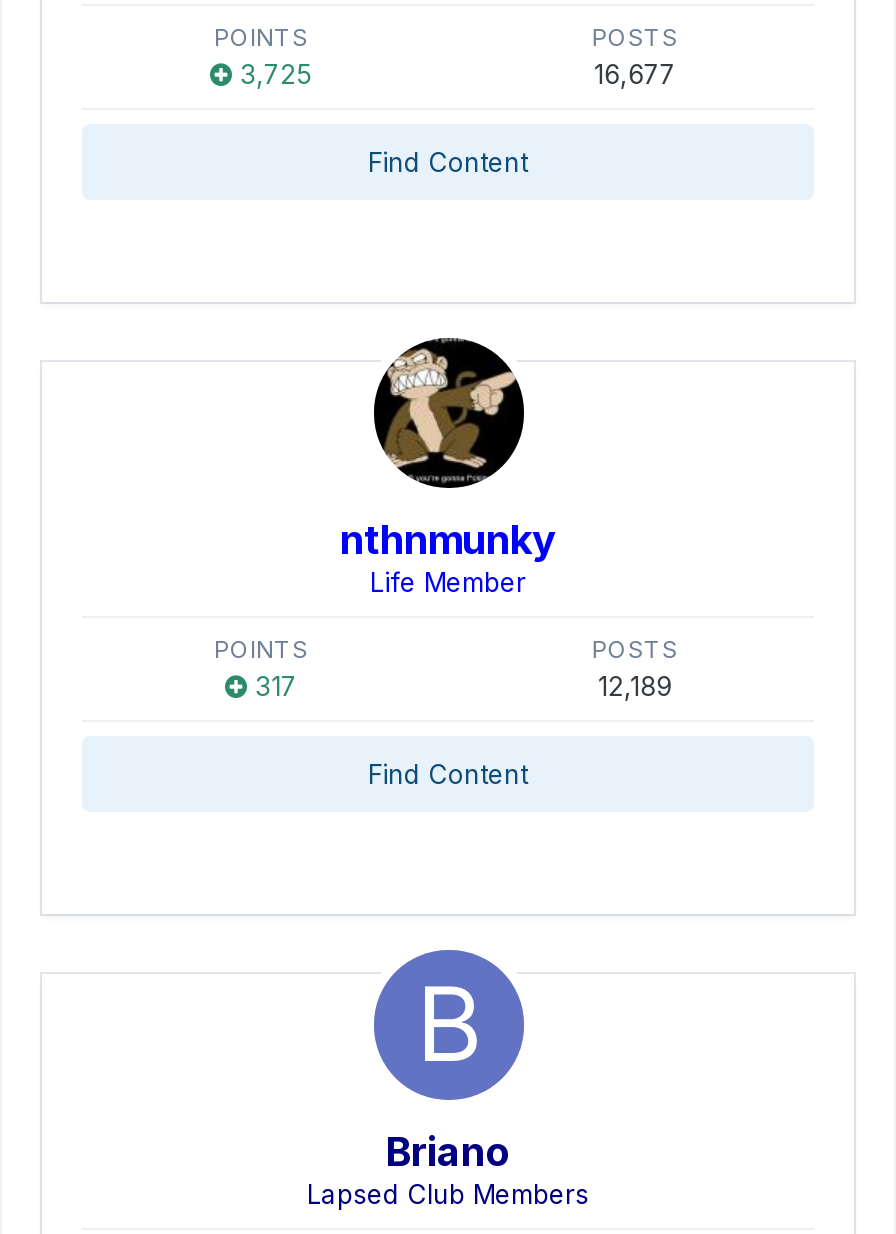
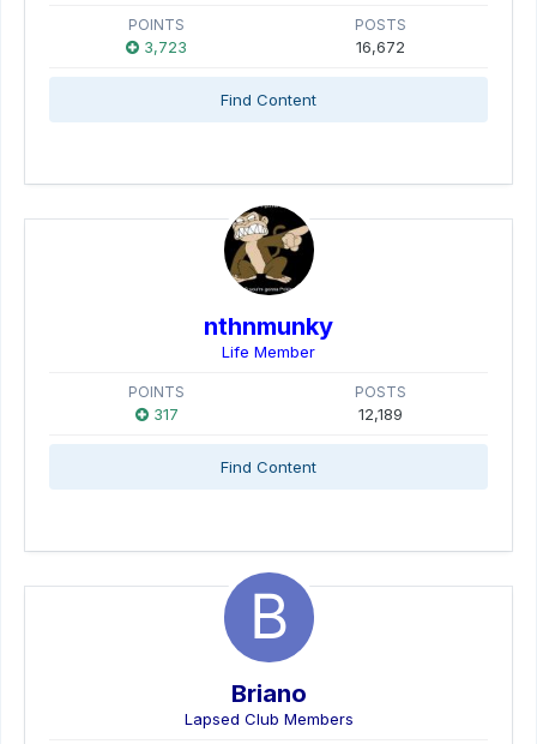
- 3,725
+ 3,723

- 16,677
+ 16,672
